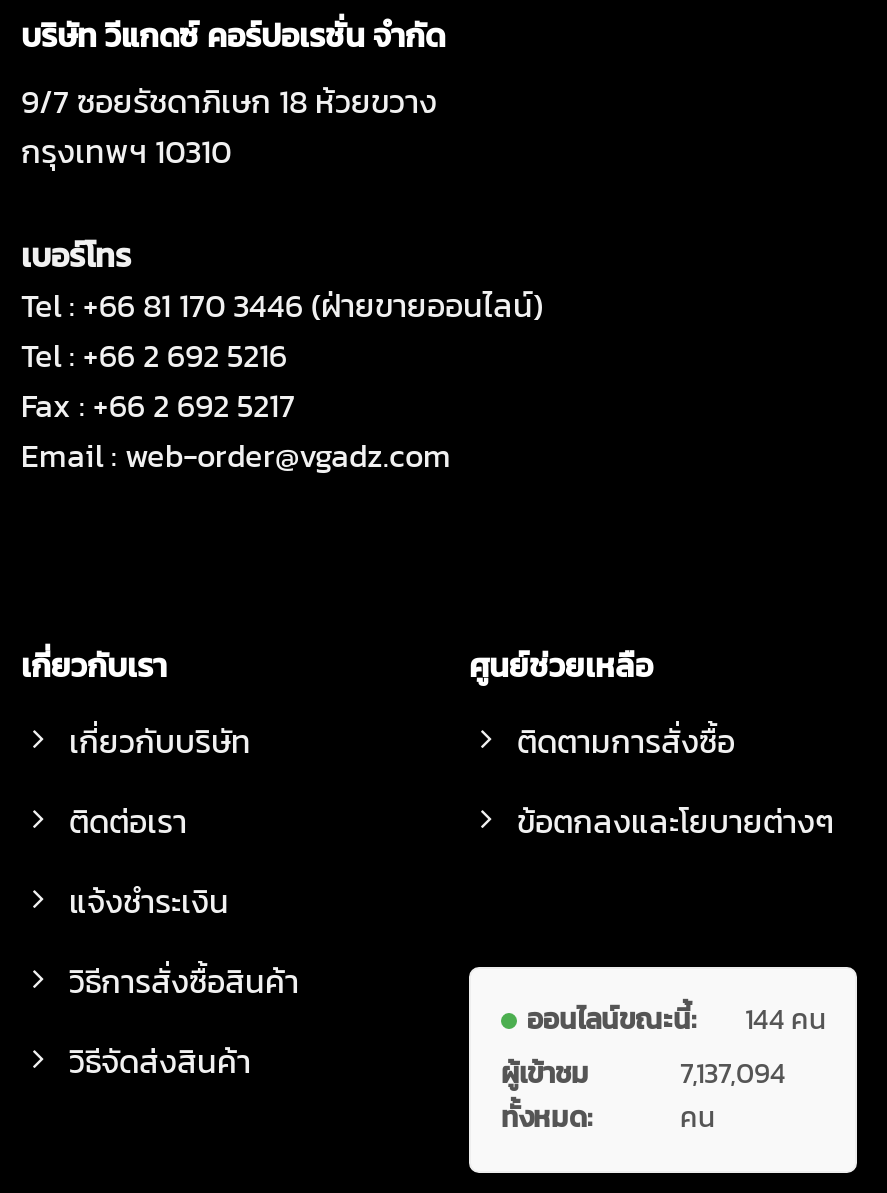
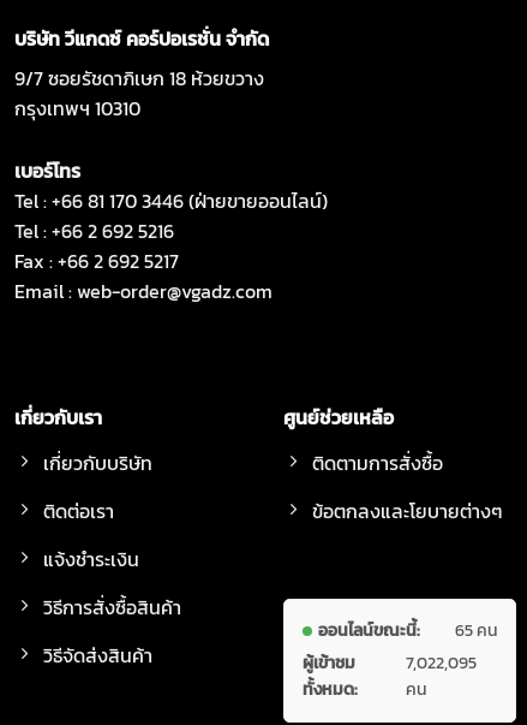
- ออนไลน์ขณะนี้: 144 คน
+ ออนไลน์ขณะนี้: 65 คน

- 7,137,094
+ 7,022,095
